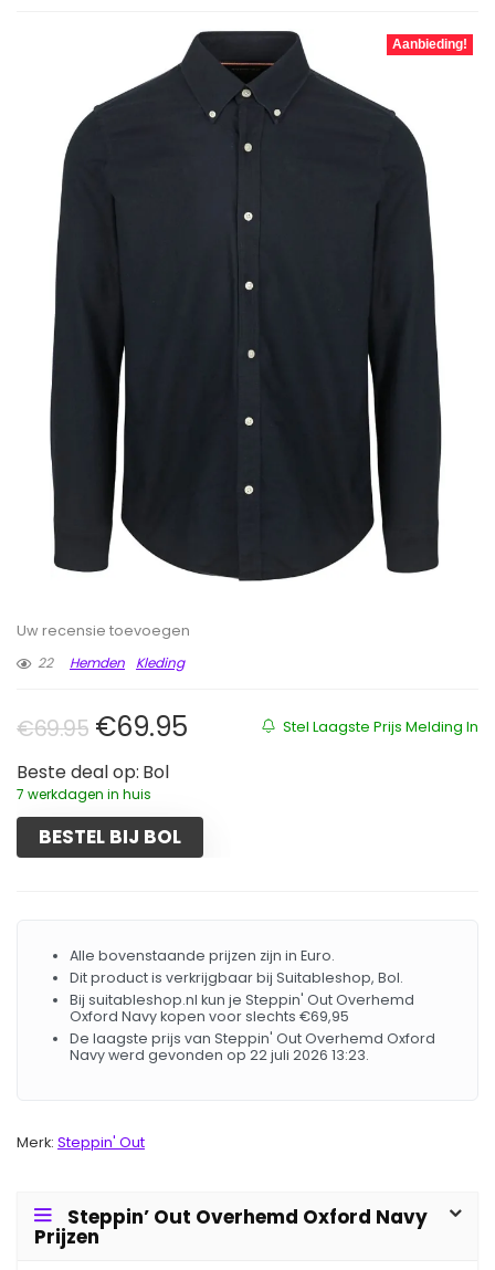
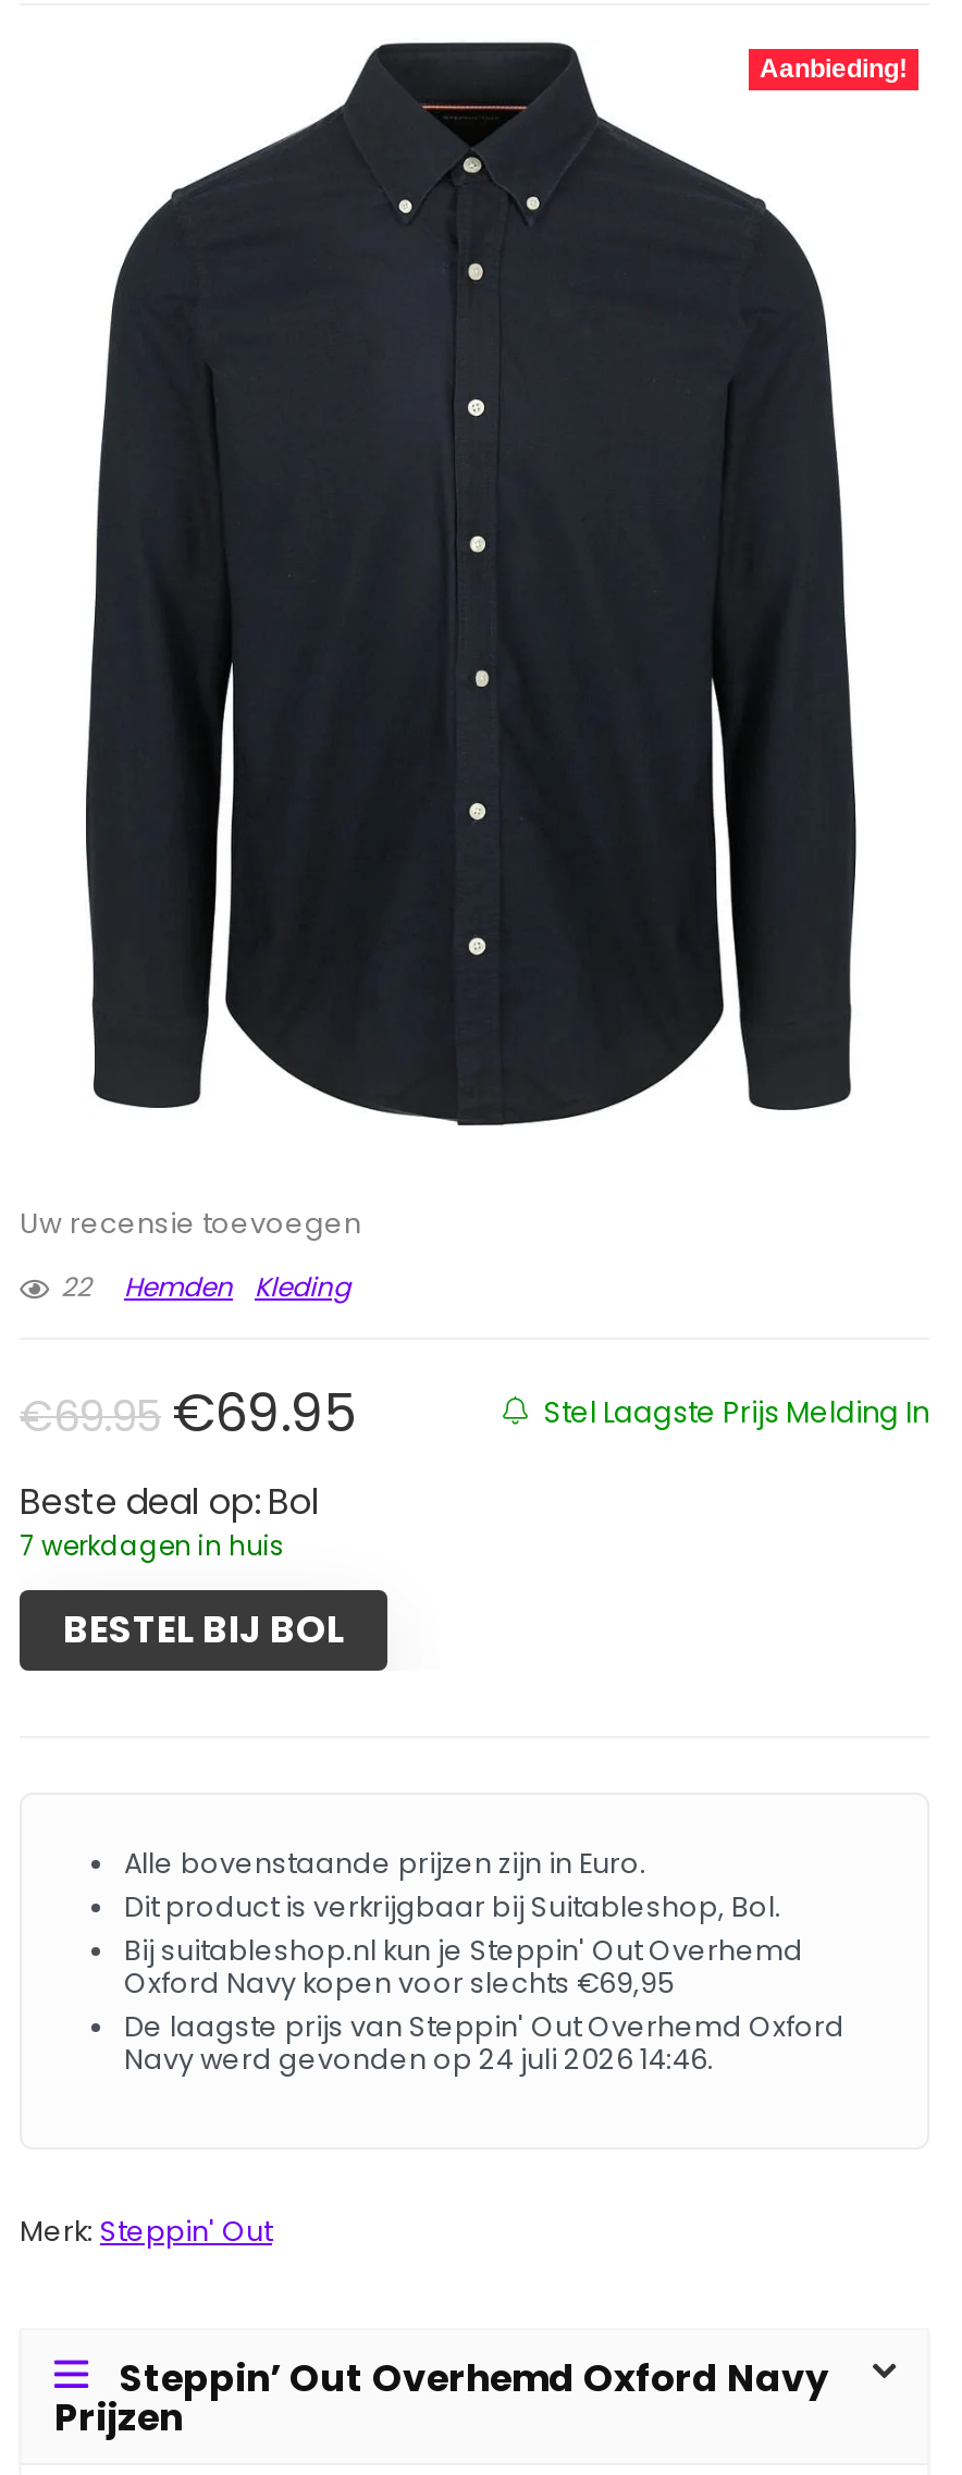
- Navy werd gevonden op 22 juli 2026 13:23.
+ Navy werd gevonden op 24 juli 2026 14:46.
